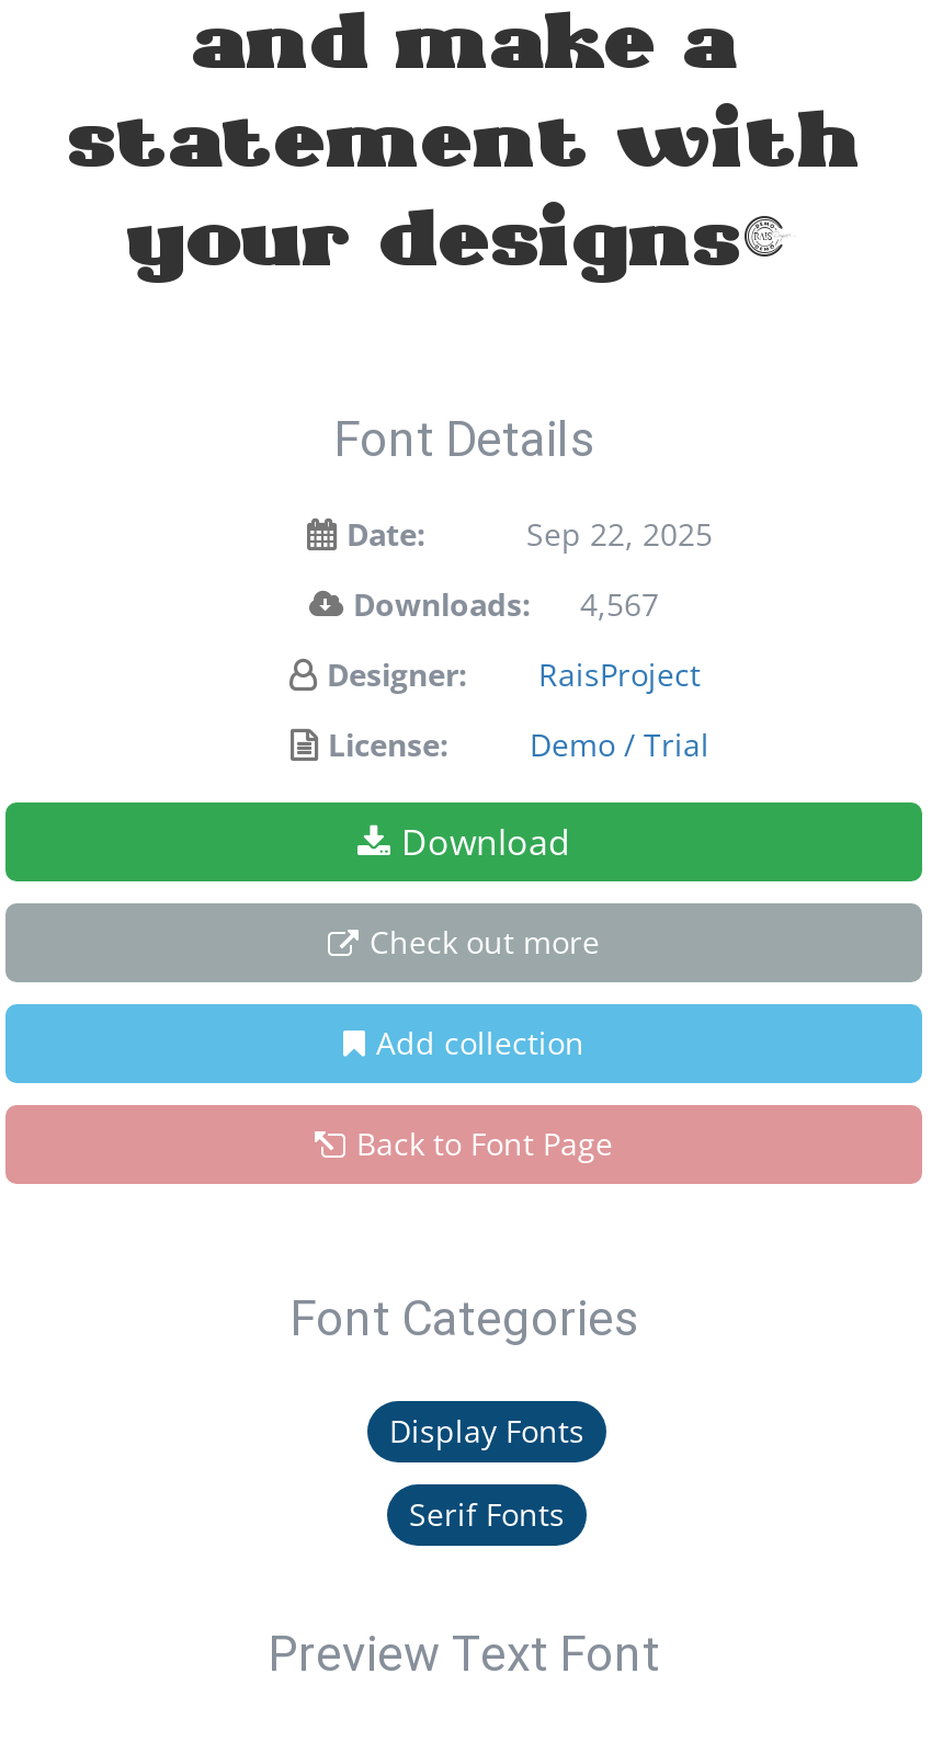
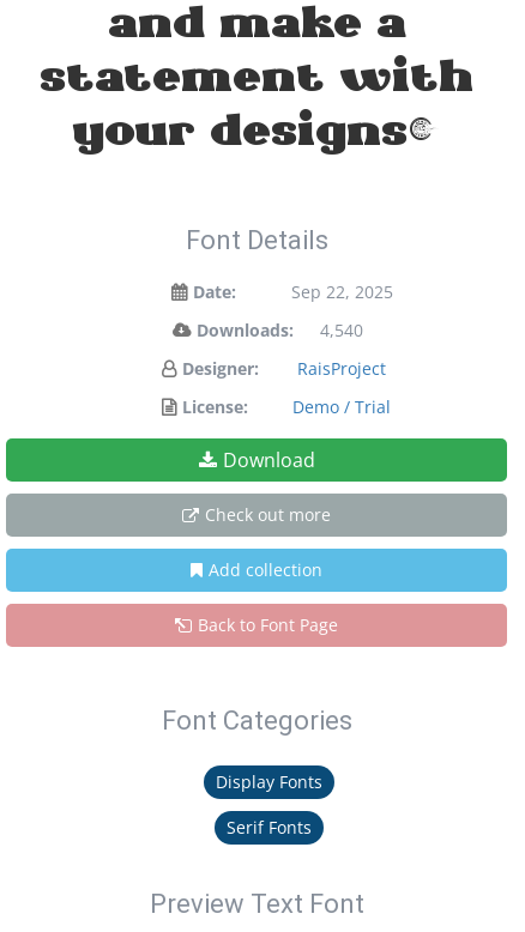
- Downloads: 4,567
+ Downloads: 4,540
